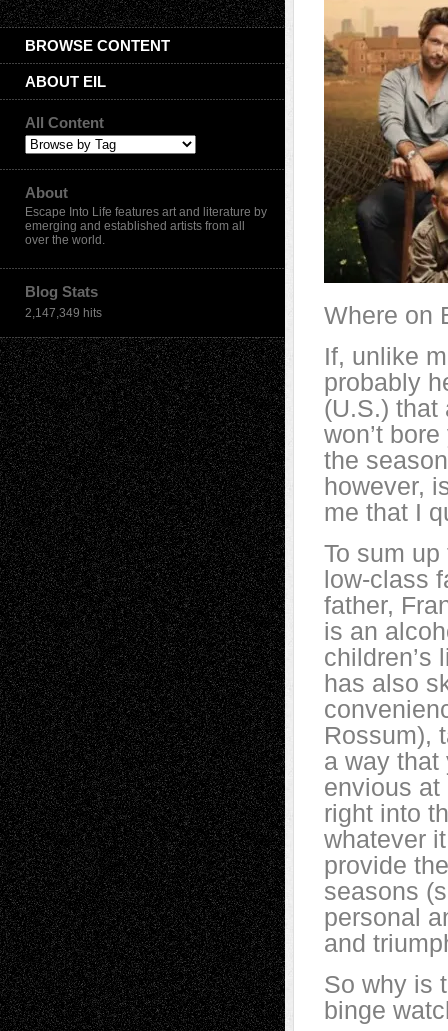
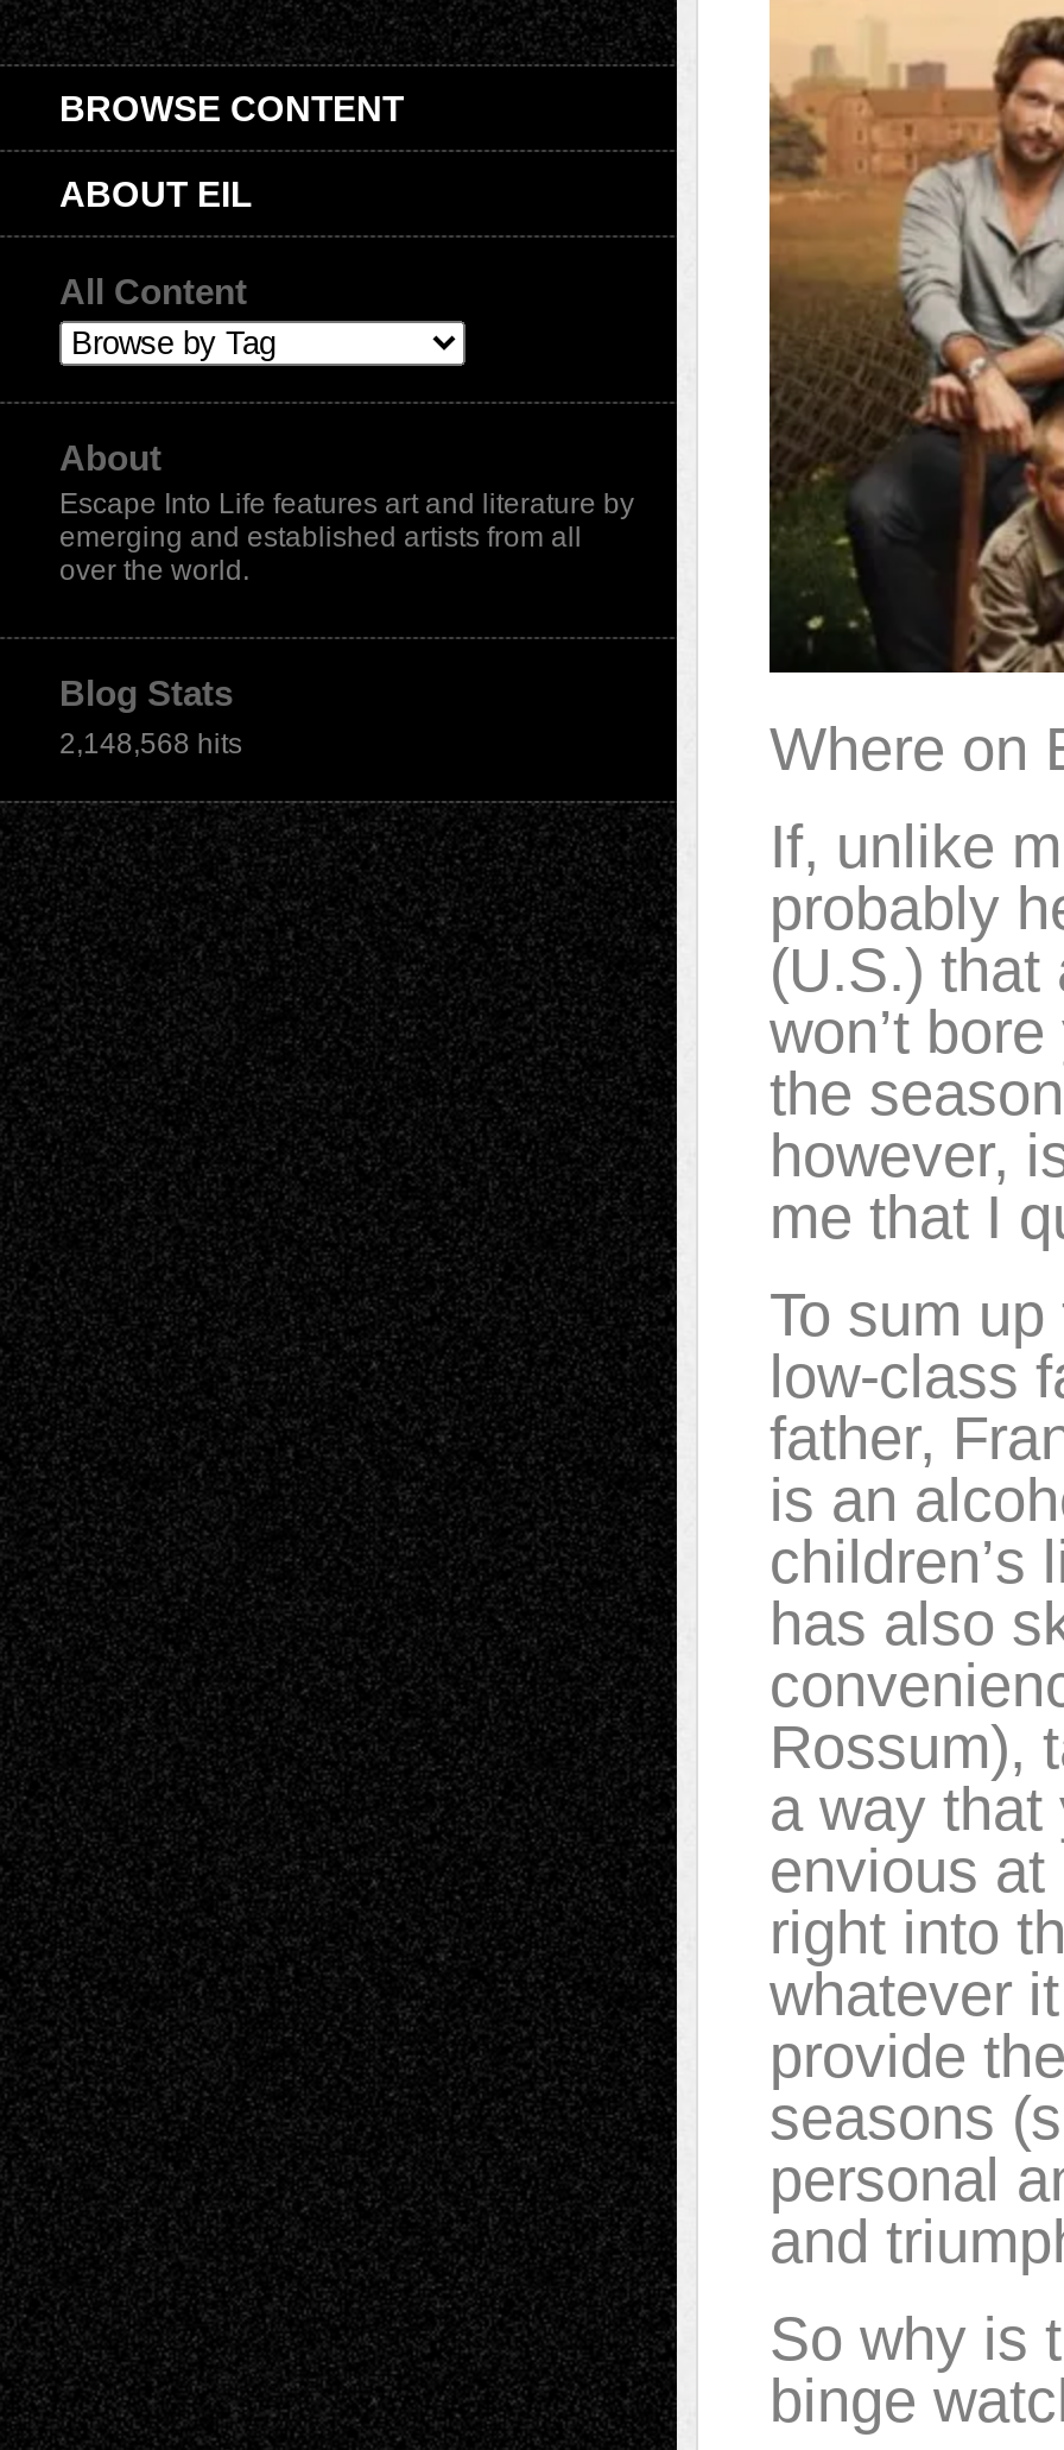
- 2,147,349 hits
+ 2,148,568 hits
